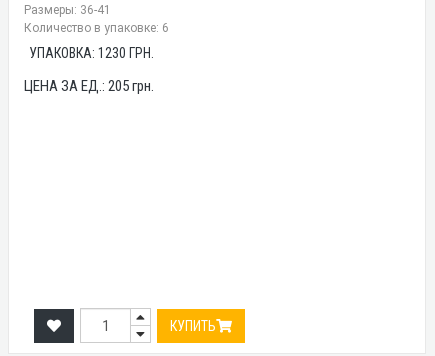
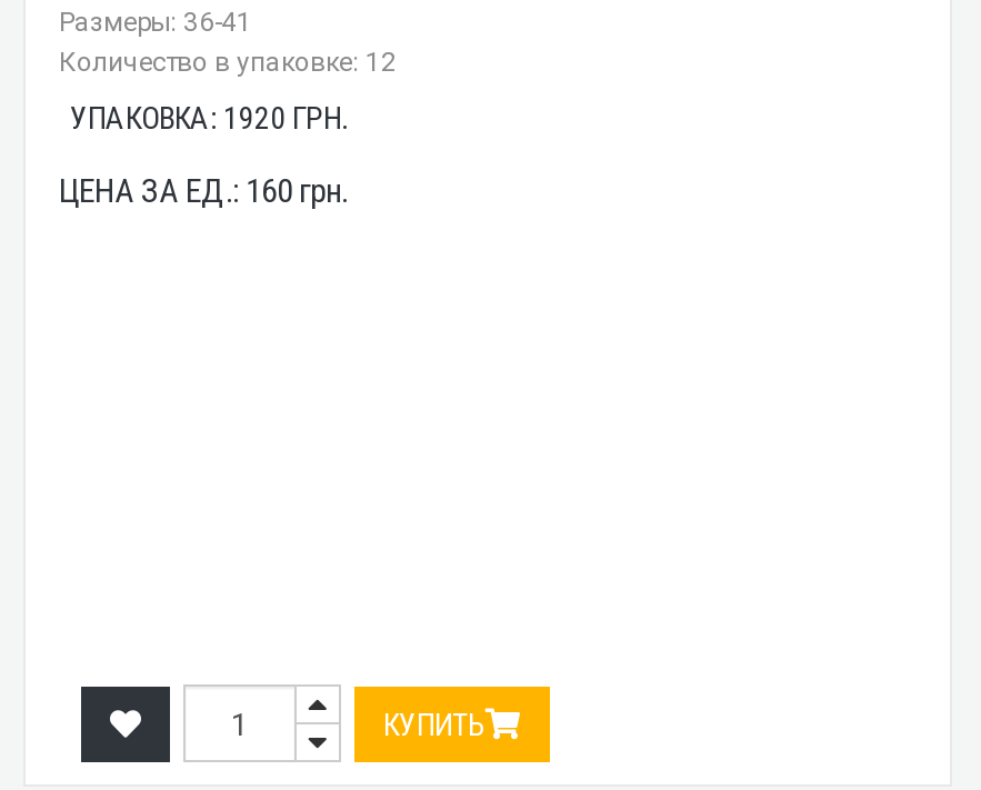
- Количество в упаковке: 6
+ Количество в упаковке: 12

- УПАКОВКА: 1230 ГРН.
+ УПАКОВКА: 1920 ГРН.

- ЦЕНА ЗА ЕД.: 205 грн.
+ ЦЕНА ЗА ЕД.: 160 грн.
